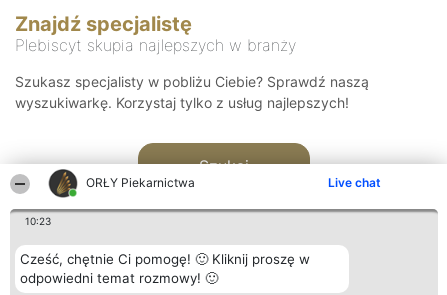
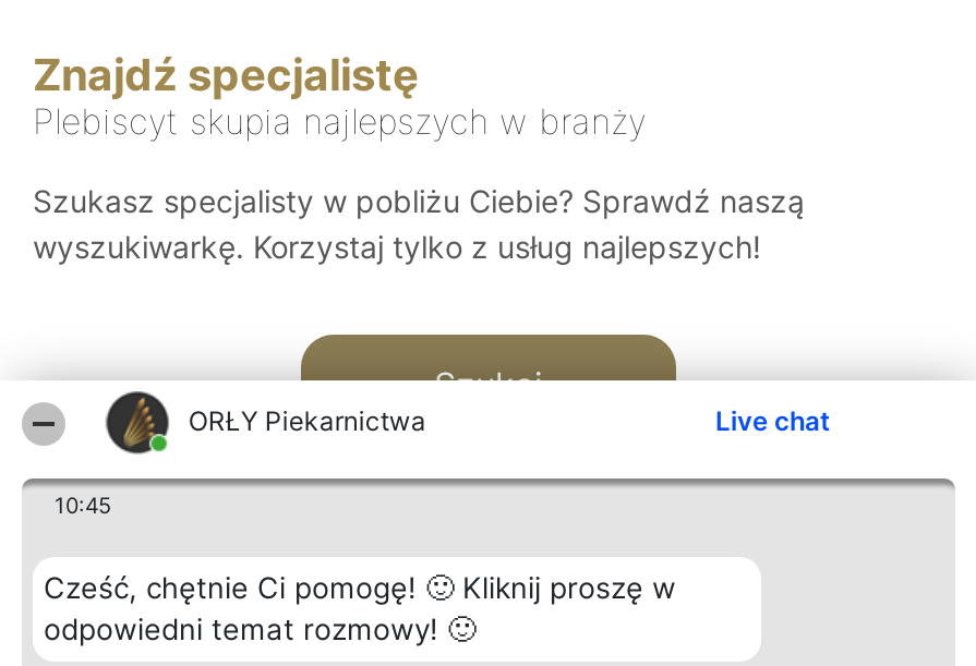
- 10:23
+ 10:45
